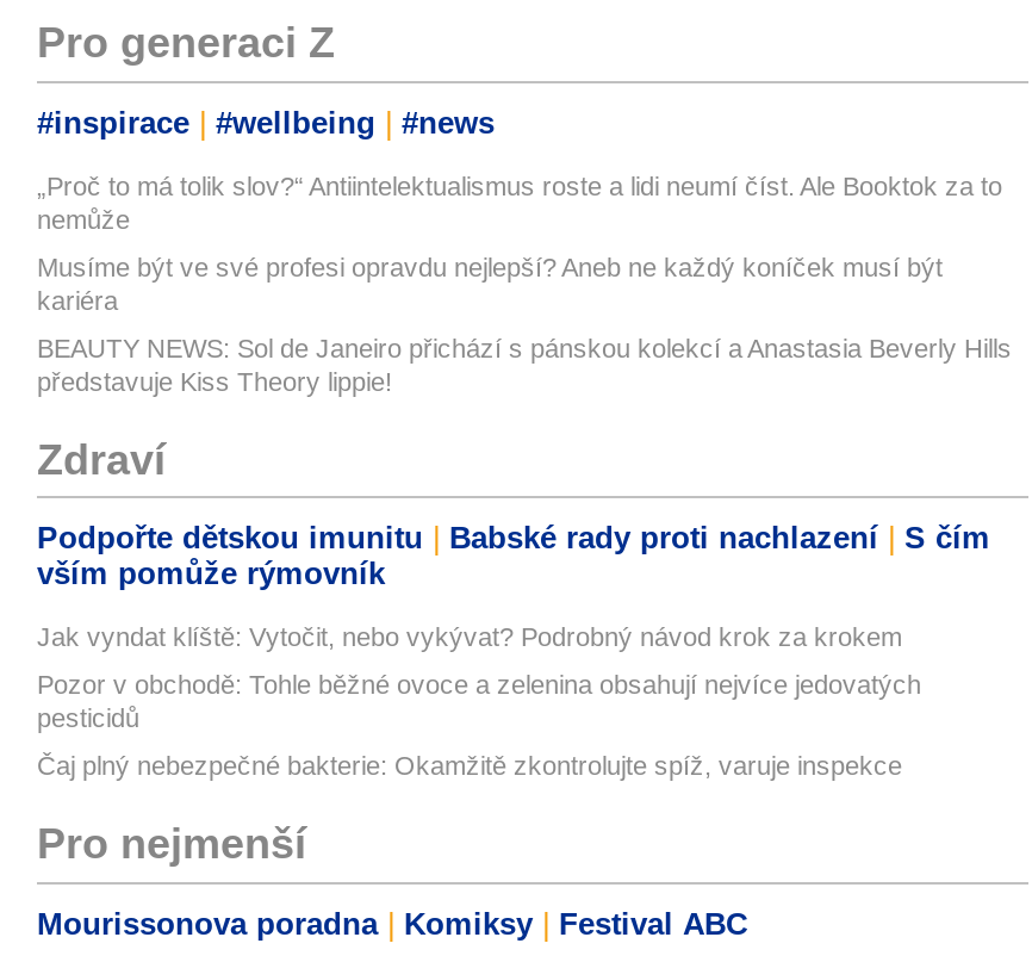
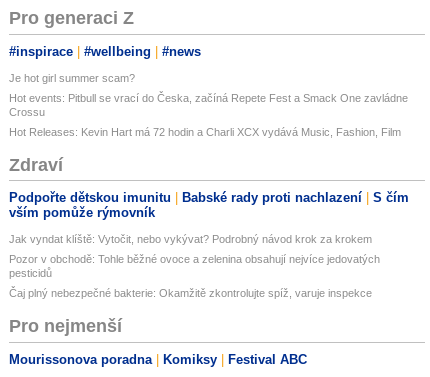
- „Proč to má tolik slov?“ Antiintelektualismus roste a lidi neumí číst. Ale Booktok za to
- nemůže
+ Je hot girl summer scam?

- Musíme být ve své profesi opravdu nejlepší? Aneb ne každý koníček musí být
- kariéra
+ Hot events: Pitbull se vrací do Česka, začíná Repete Fest a Smack One zavládne
+ Crossu

- BEAUTY NEWS: Sol de Janeiro přichází s pánskou kolekcí a Anastasia Beverly Hills
- představuje Kiss Theory lippie!
+ Hot Releases: Kevin Hart má 72 hodin a Charli XCX vydává Music, Fashion, Film
